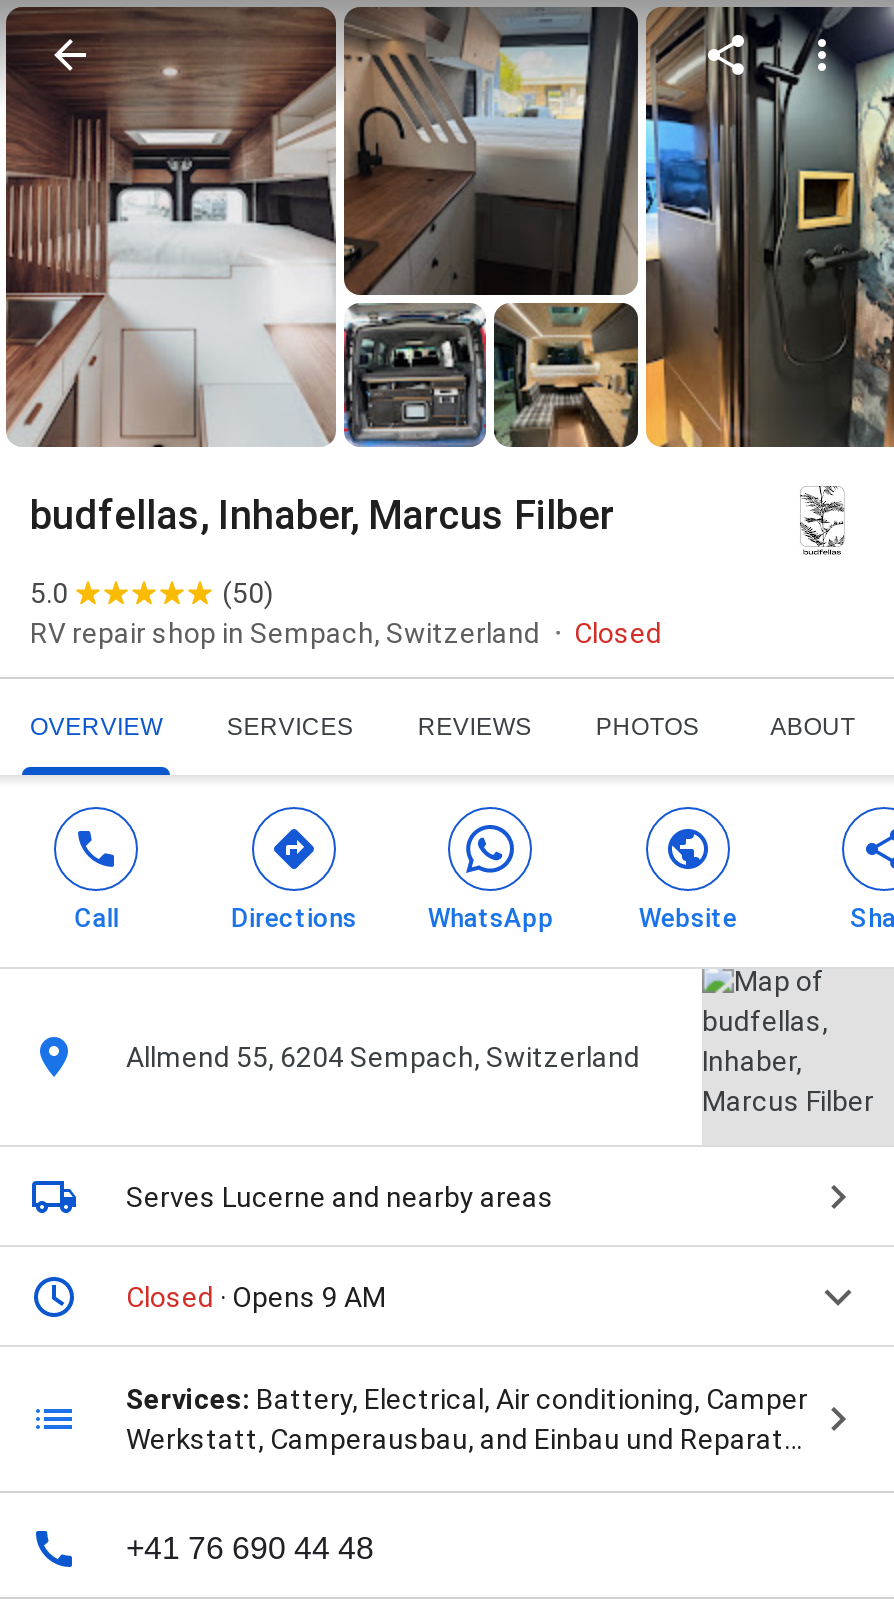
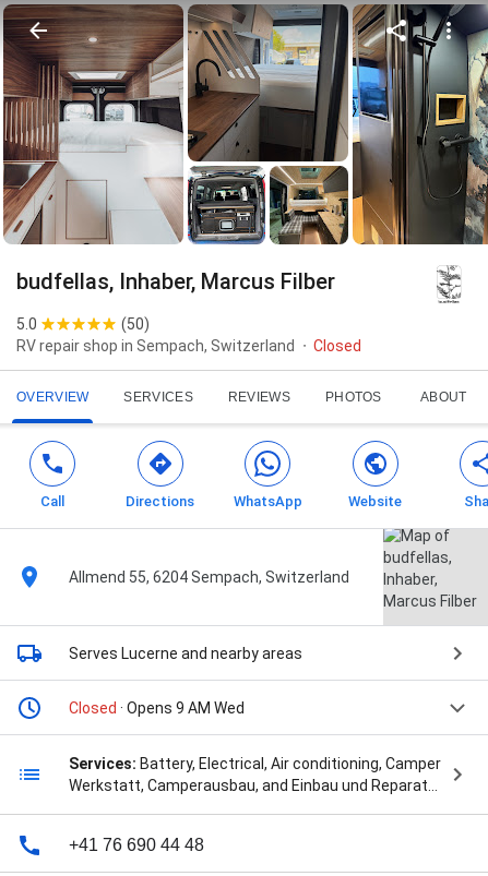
- Closed · Opens 9 AM
+ Closed · Opens 9 AM Wed
